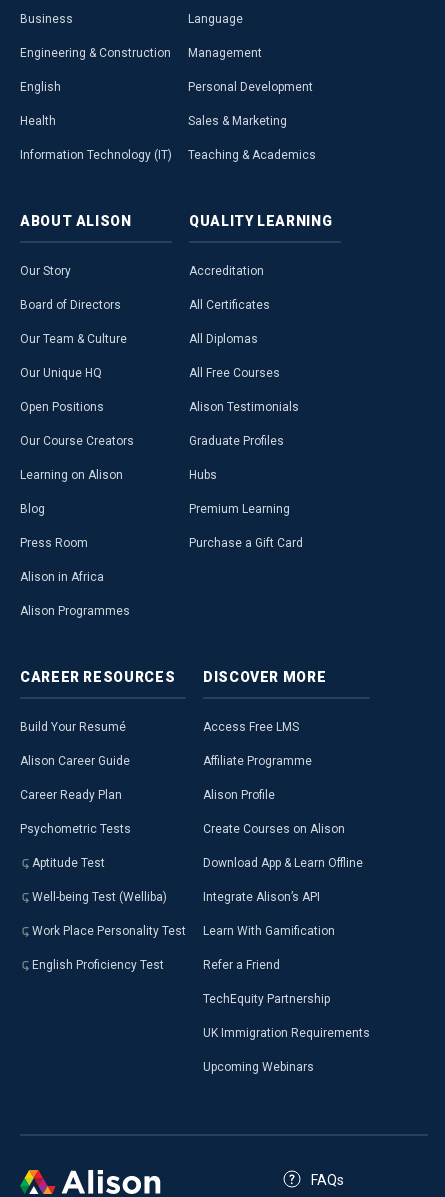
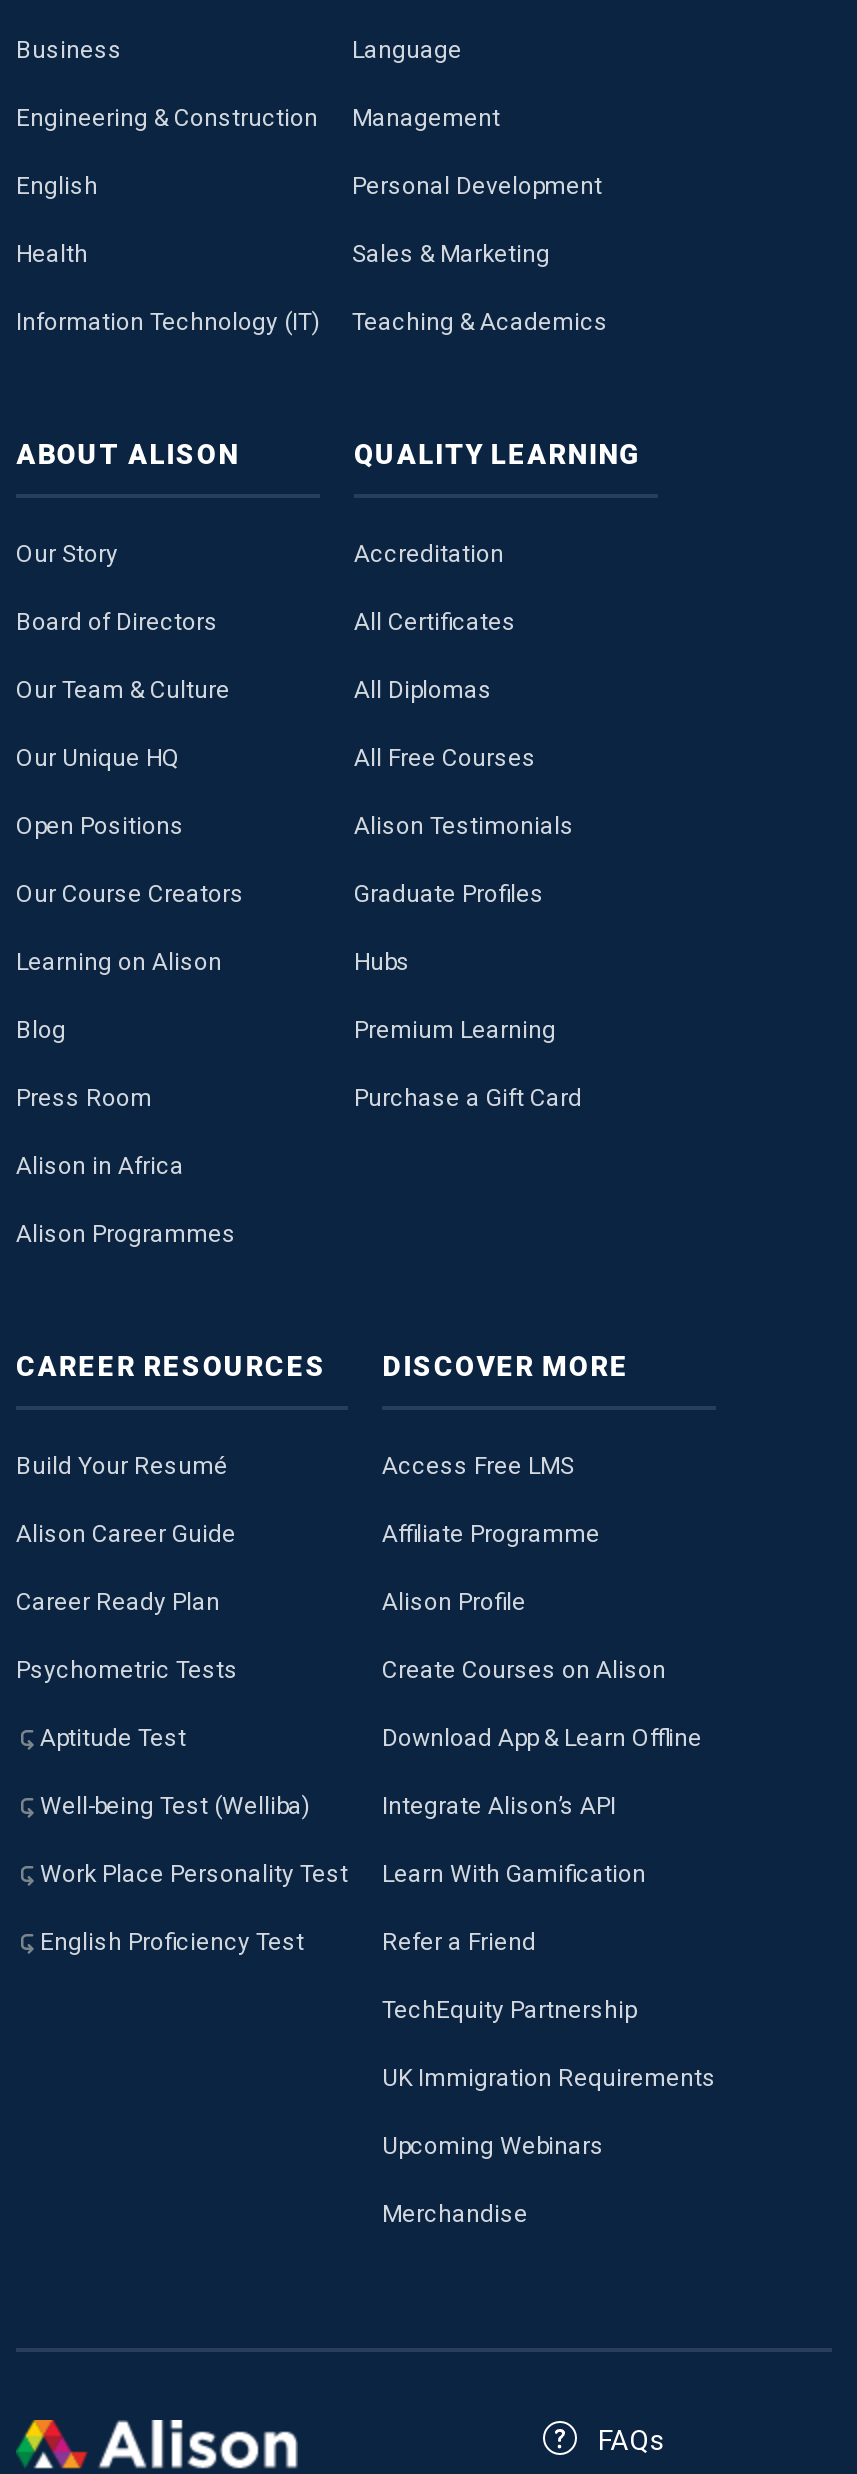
+ Merchandise
